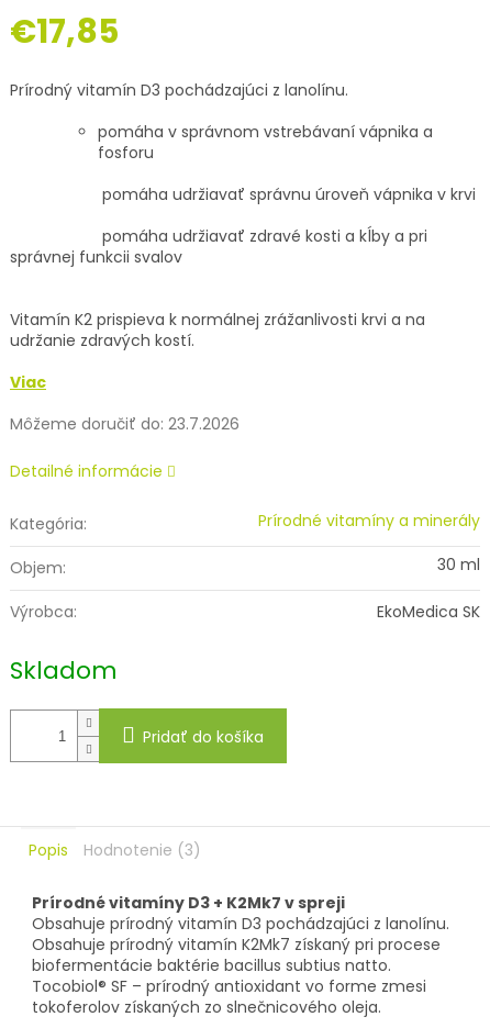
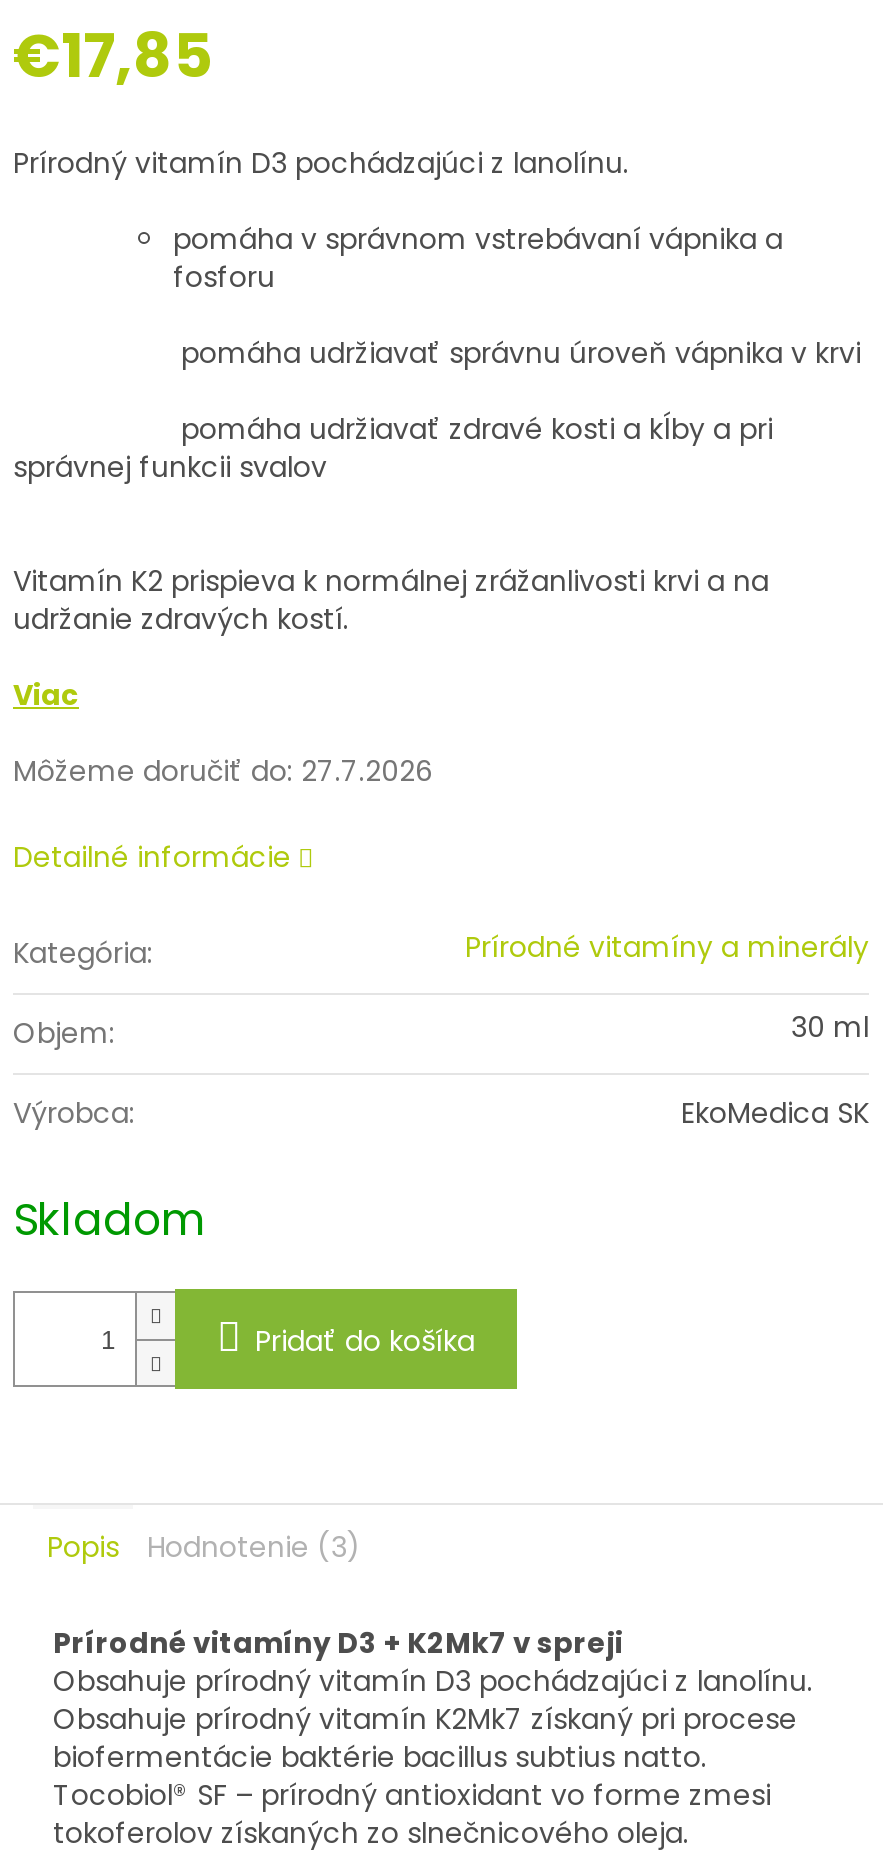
- Môžeme doručiť do: 23.7.2026
+ Môžeme doručiť do: 27.7.2026
